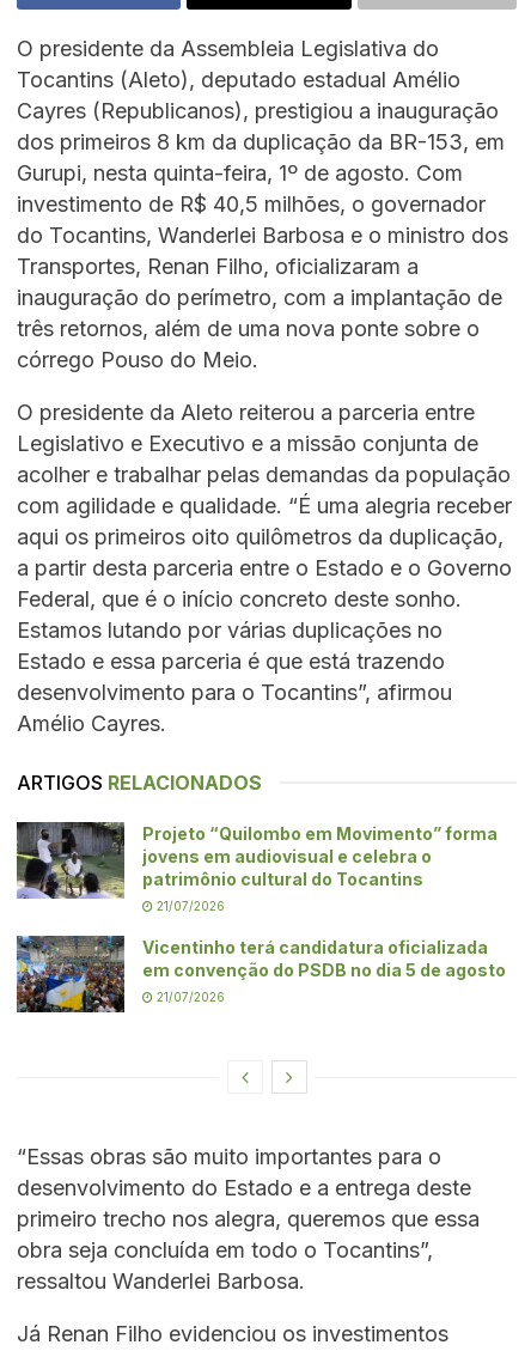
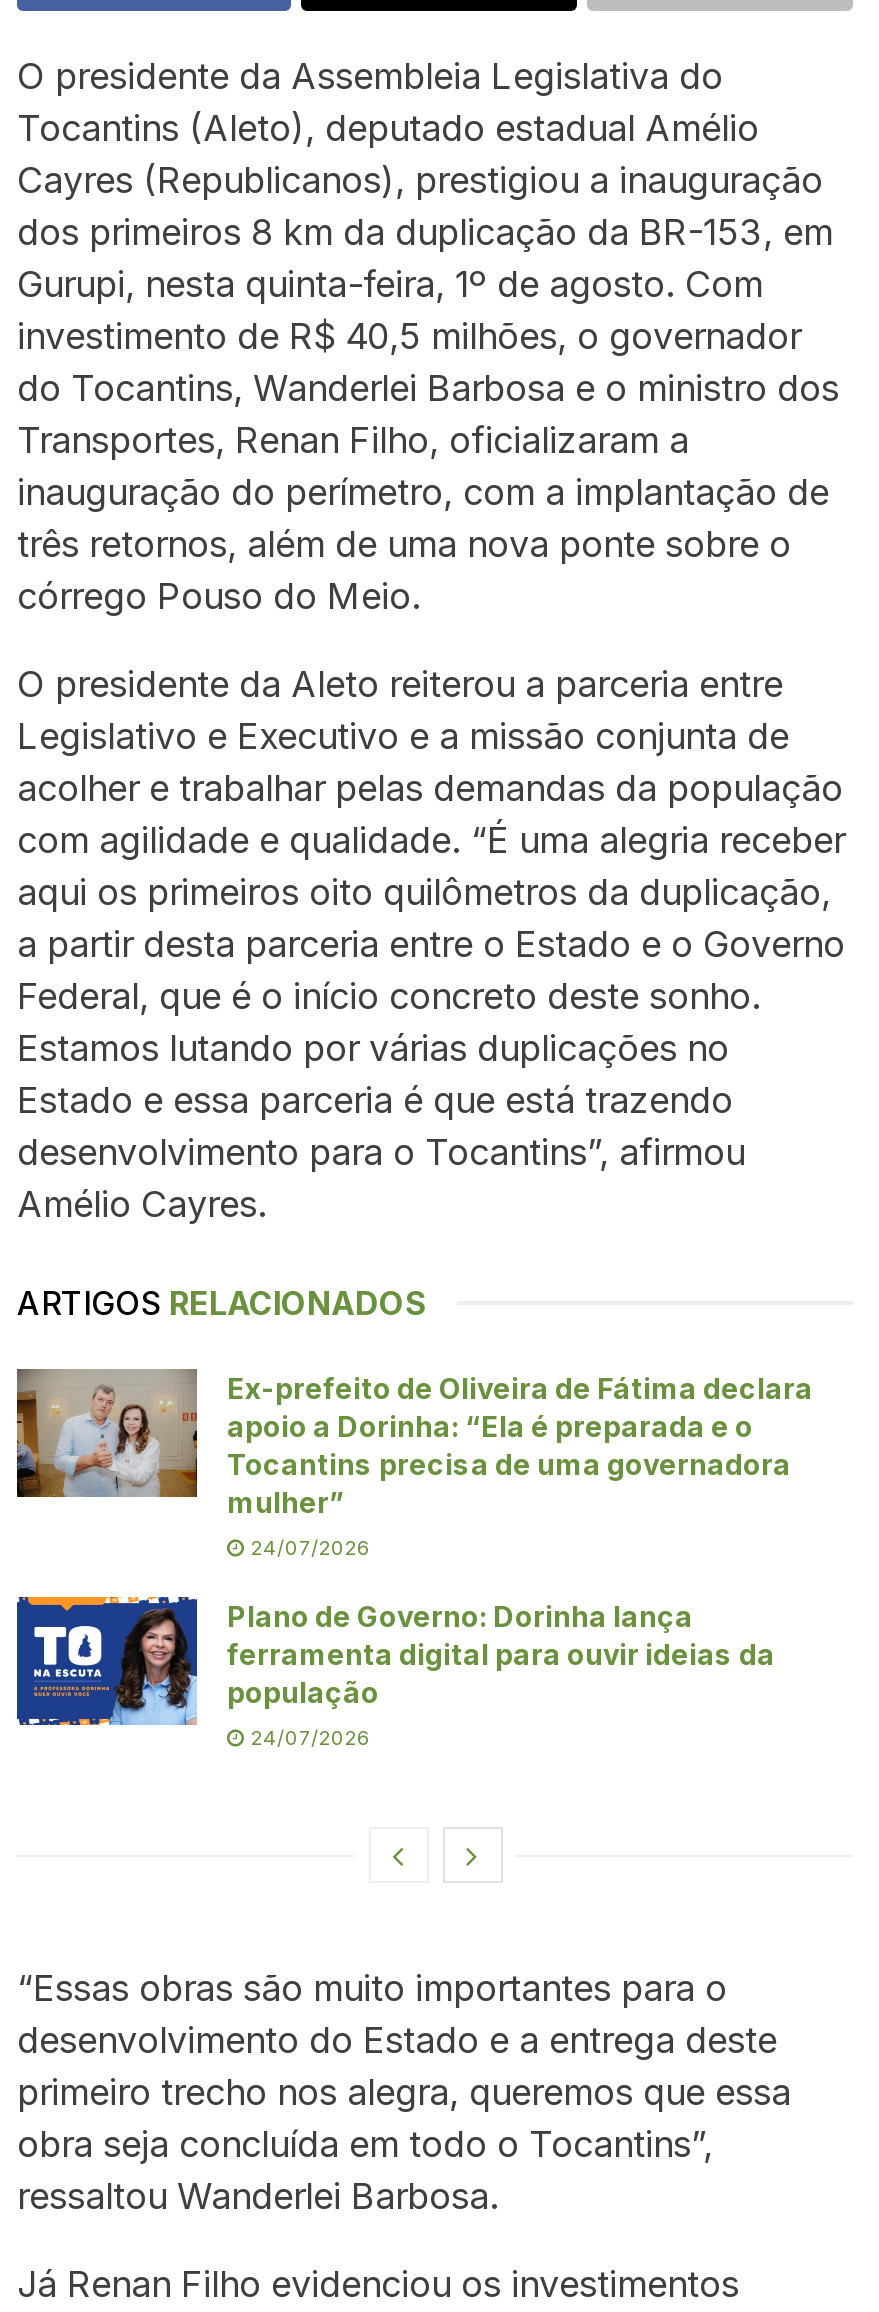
- [image]
- Projeto “Quilombo em Movimento” forma
- jovens em audiovisual e celebra o
- patrimônio cultural do Tocantins
+ [image]
+ Ex-prefeito de Oliveira de Fátima declara
+ apoio a Dorinha: “Ela é preparada e o
+ Tocantins precisa de uma governadora
+ mulher”

- 21/07/2026
+ 24/07/2026

- [image]
- Vicentinho terá candidatura oficializada
- em convenção do PSDB no dia 5 de agosto
+ [image]
+ Plano de Governo: Dorinha lança
+ ferramenta digital para ouvir ideias da
+ população

- 21/07/2026
+ 24/07/2026
